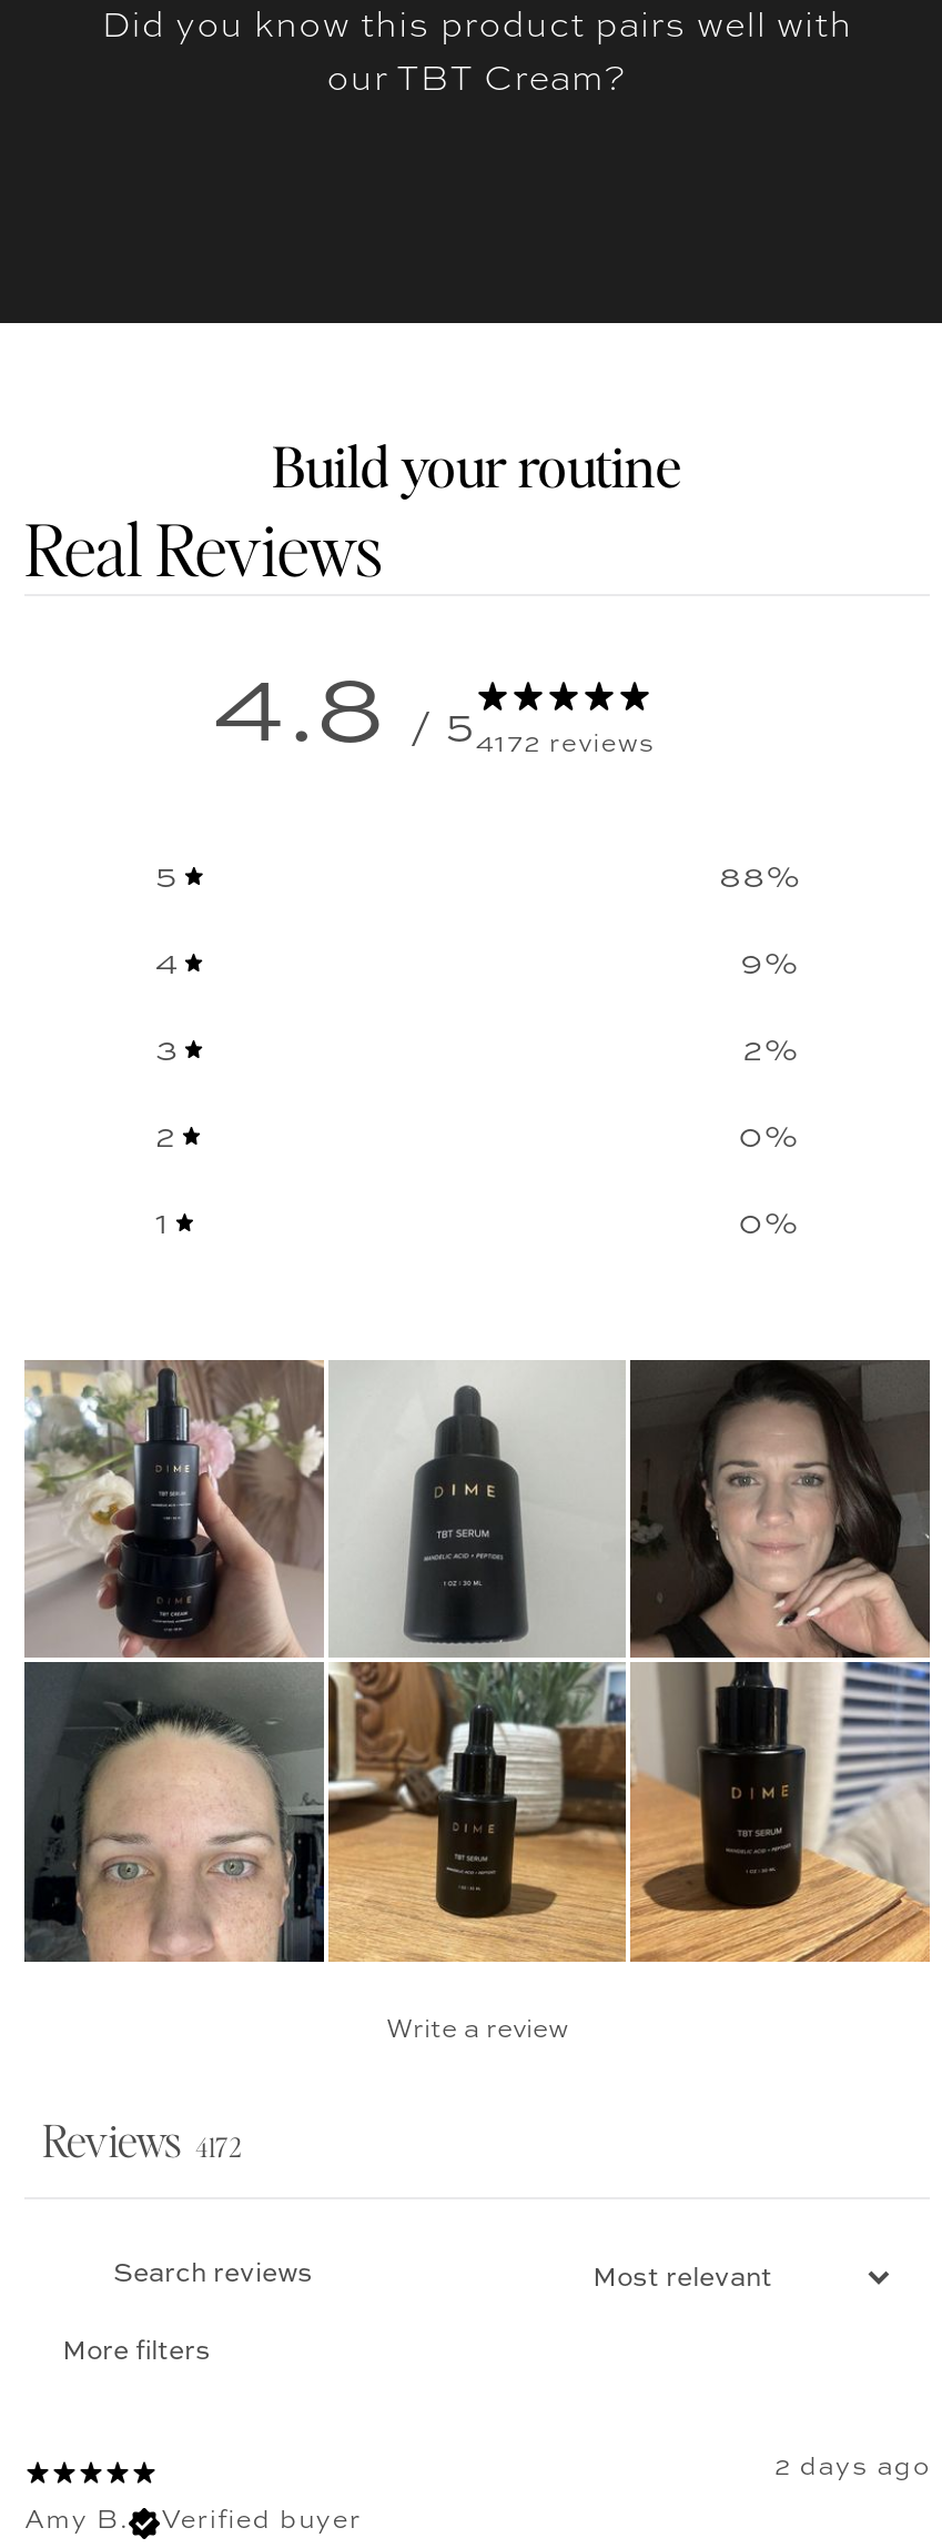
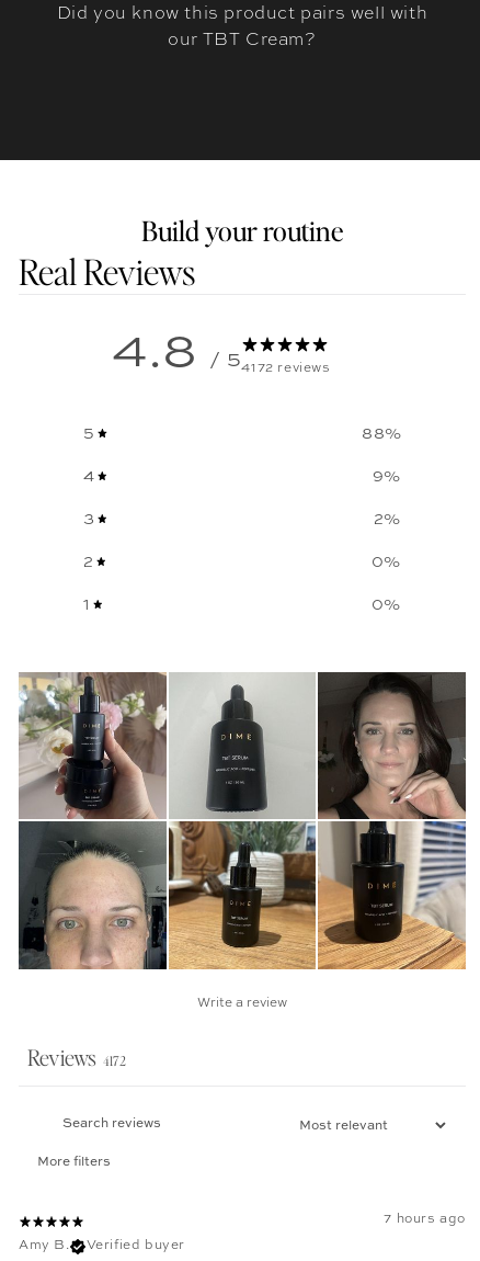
- 2 days ago
+ 7 hours ago
